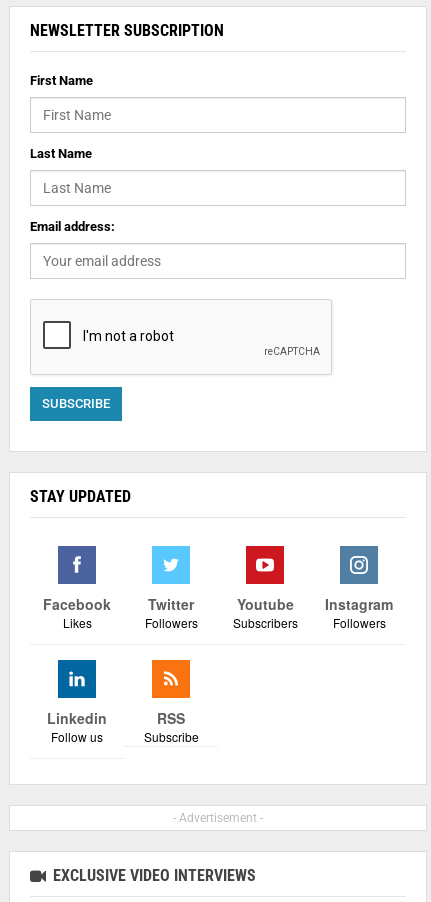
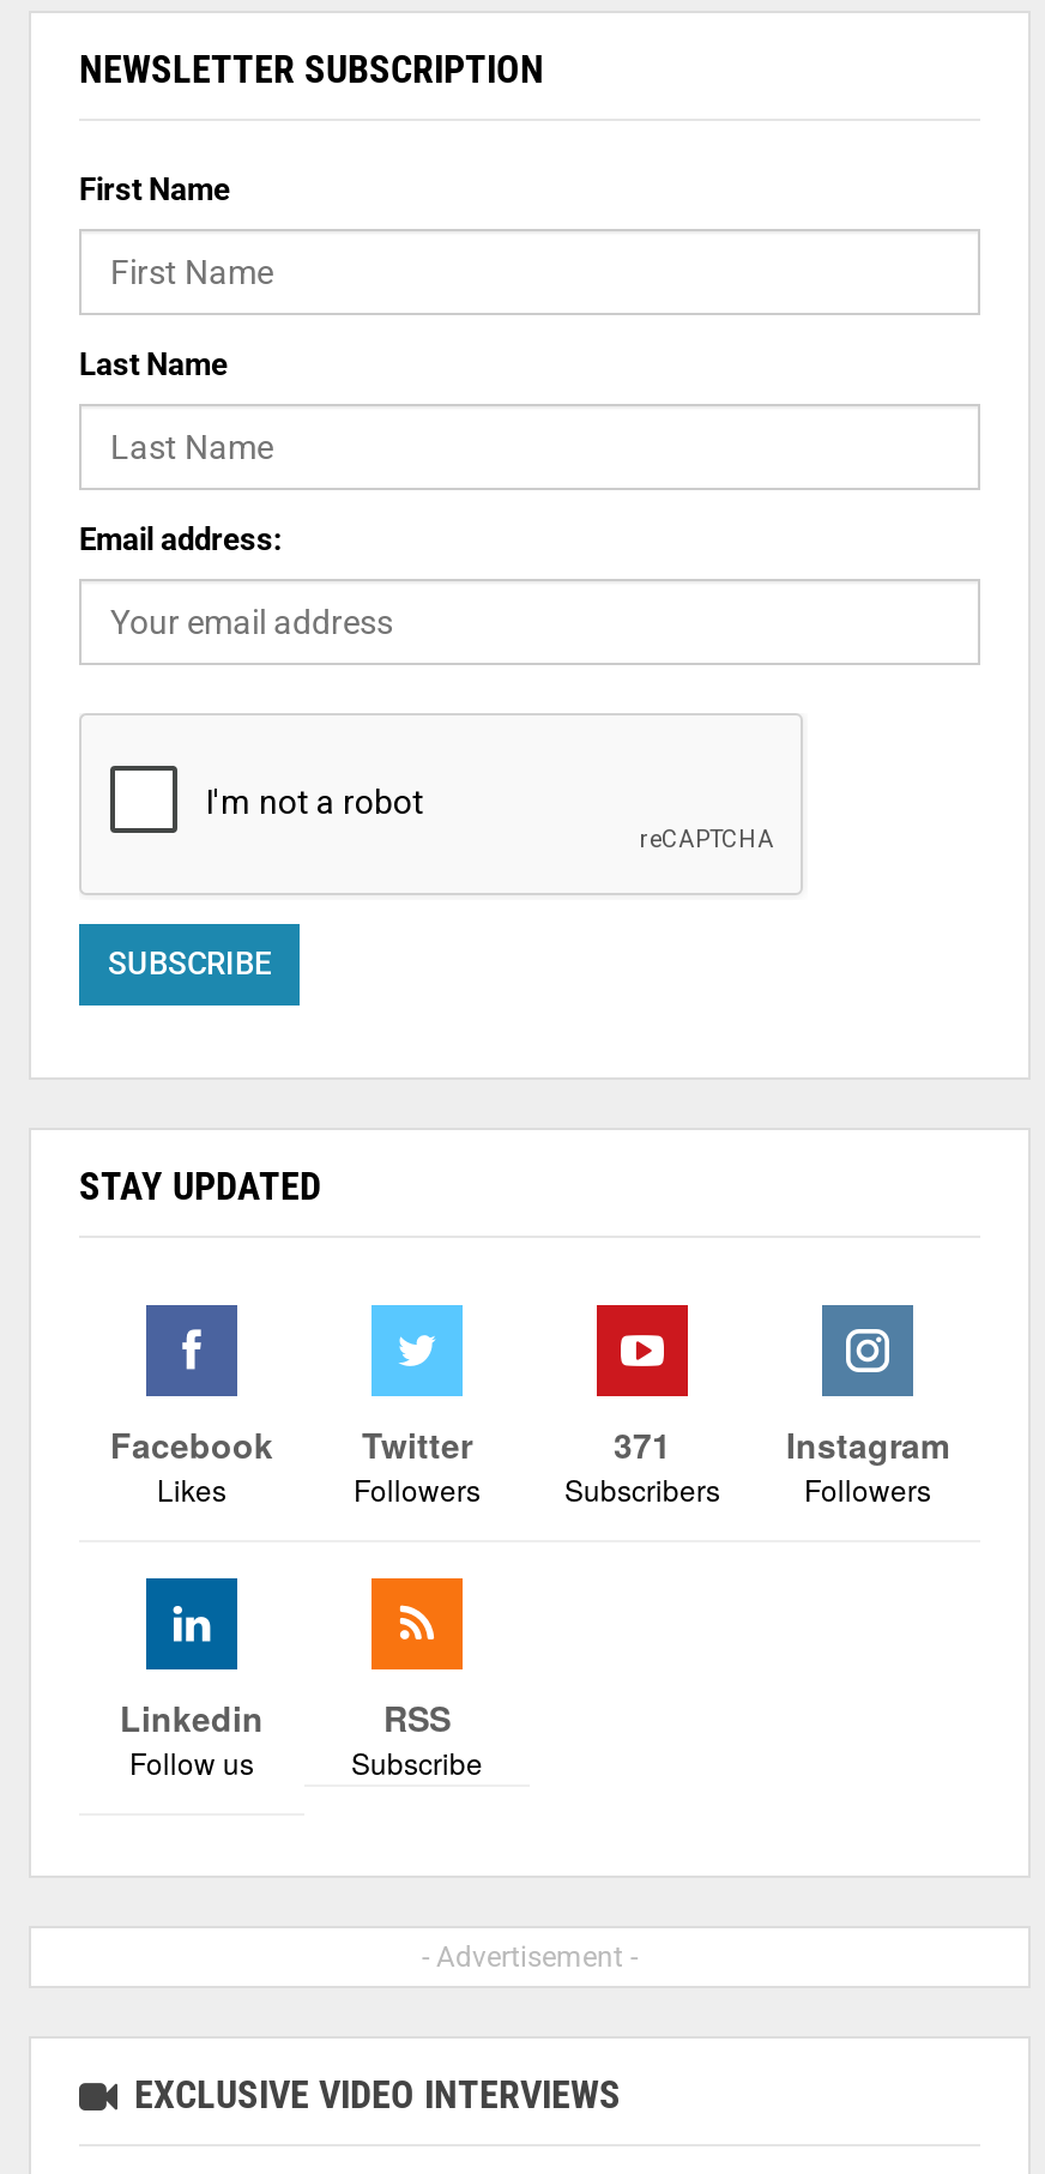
- Youtube
+ 371
